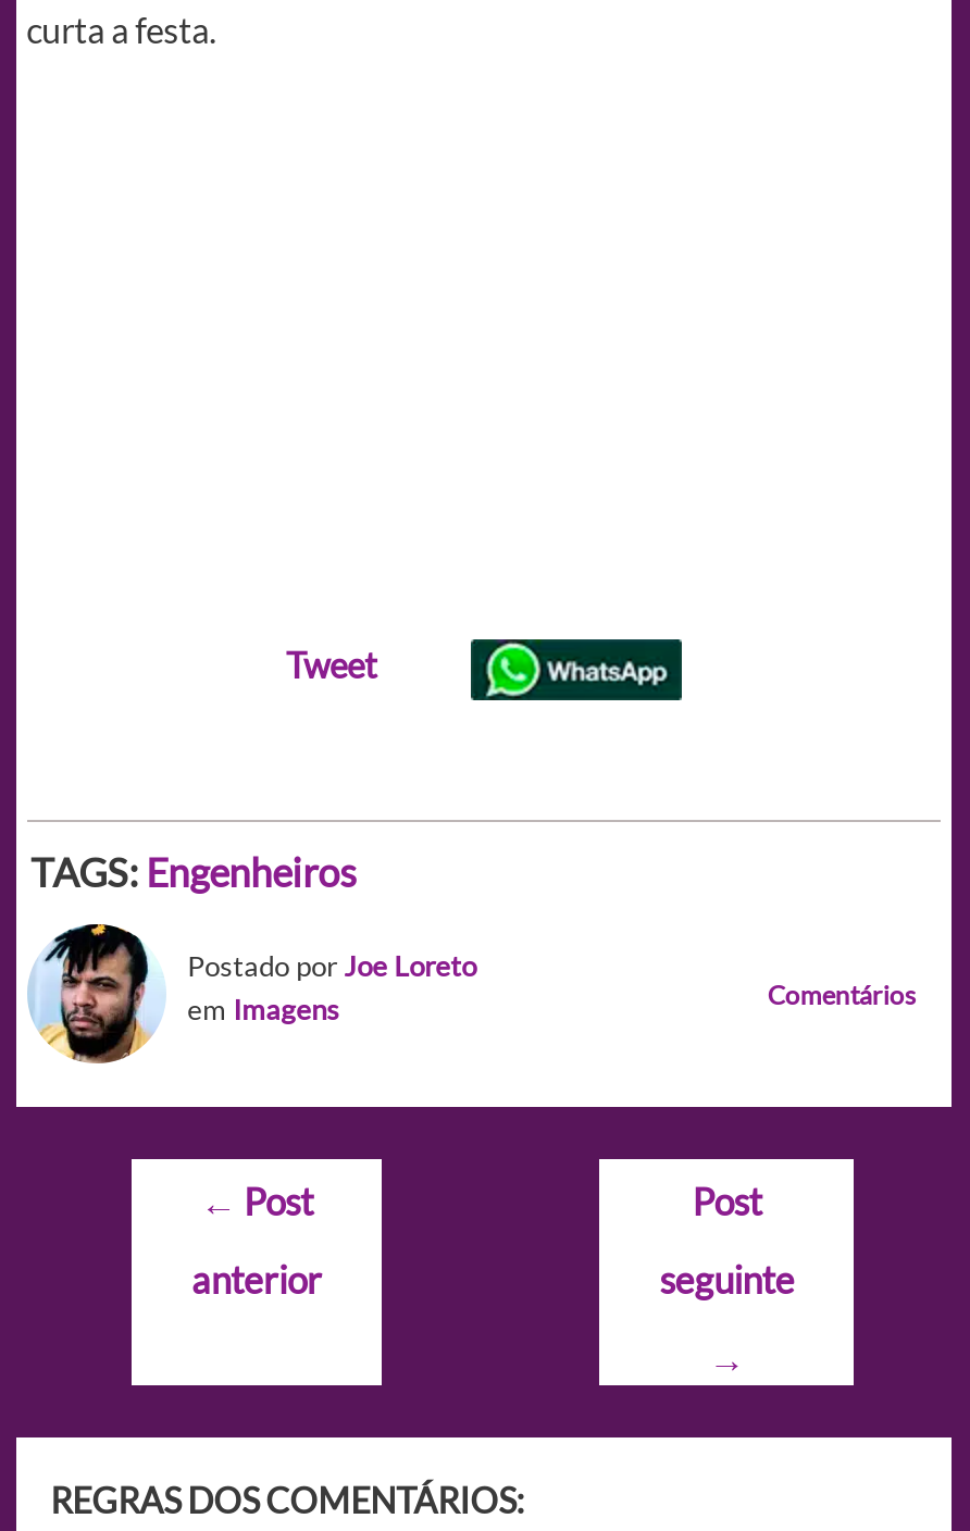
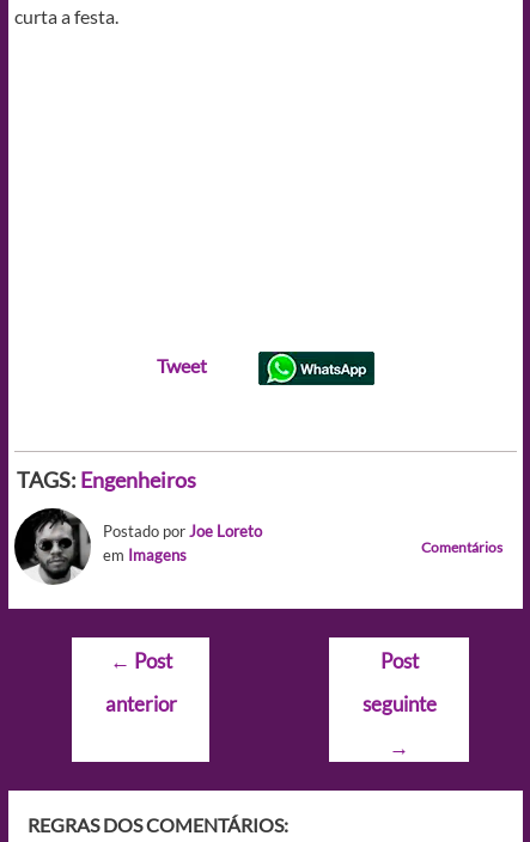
- [image]
+ [image]
